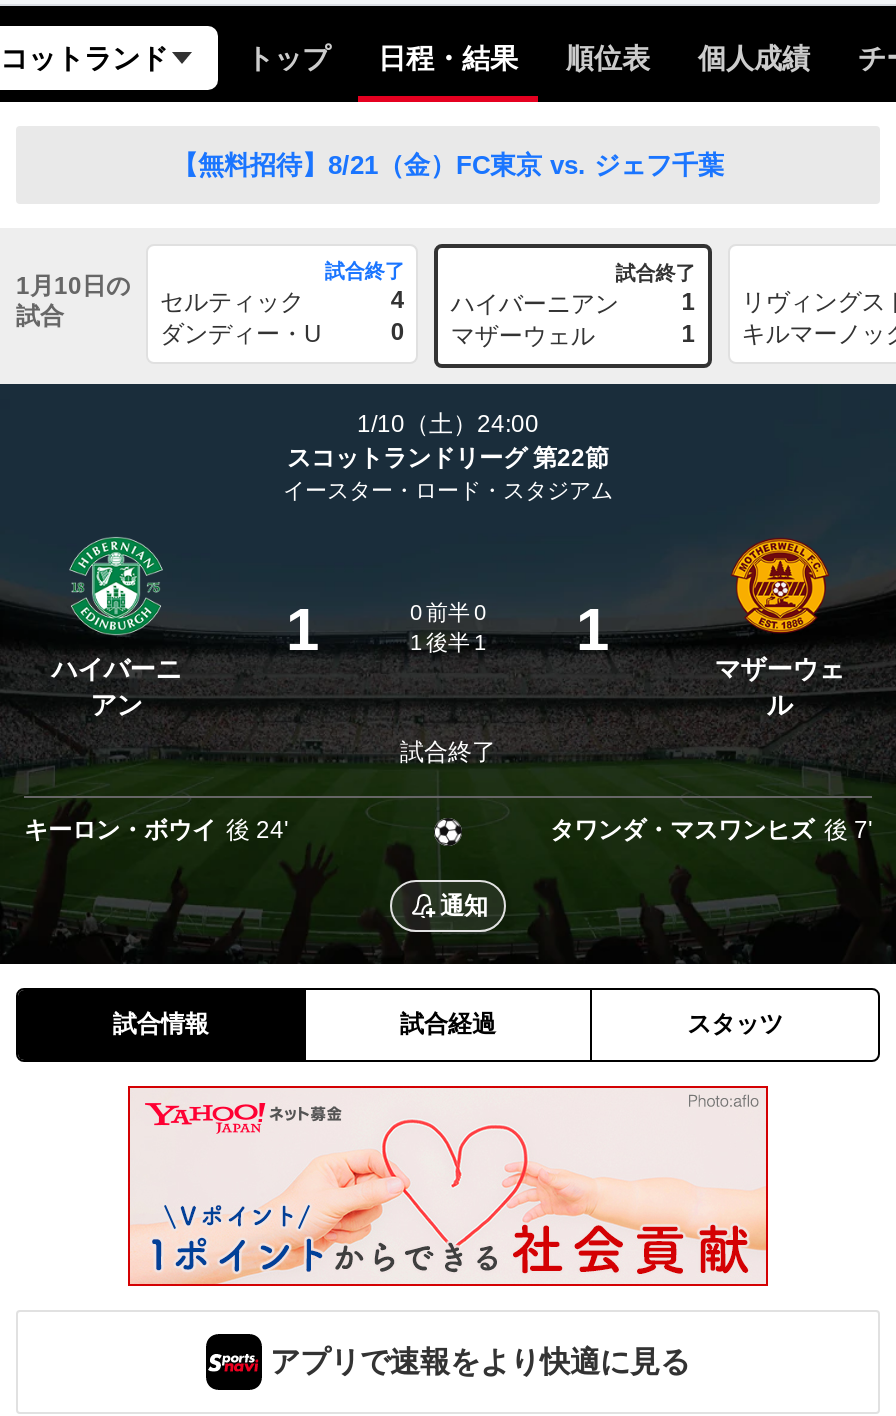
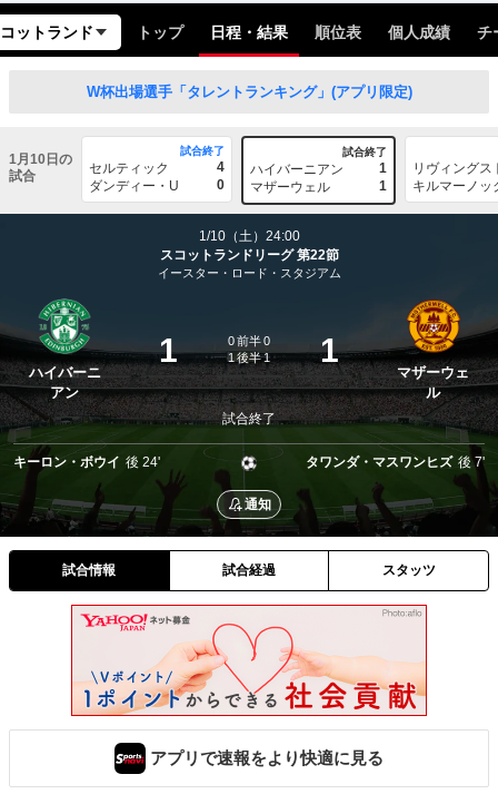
- 【無料招待】8/21（金）FC東京 vs. ジェフ千葉
+ W杯出場選手「タレントランキング」(アプリ限定)
